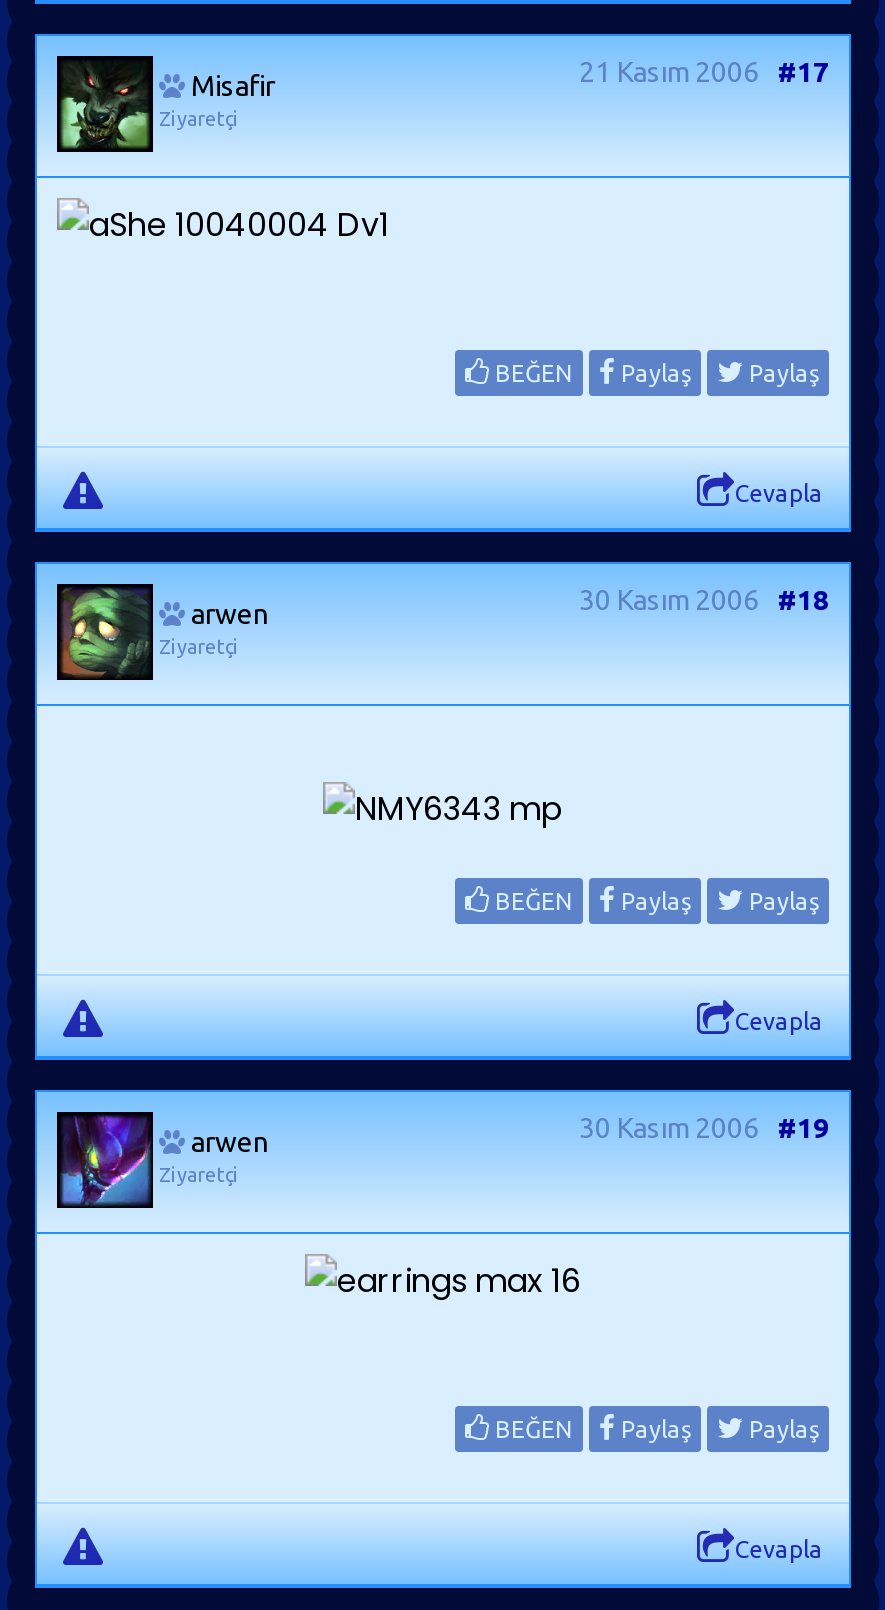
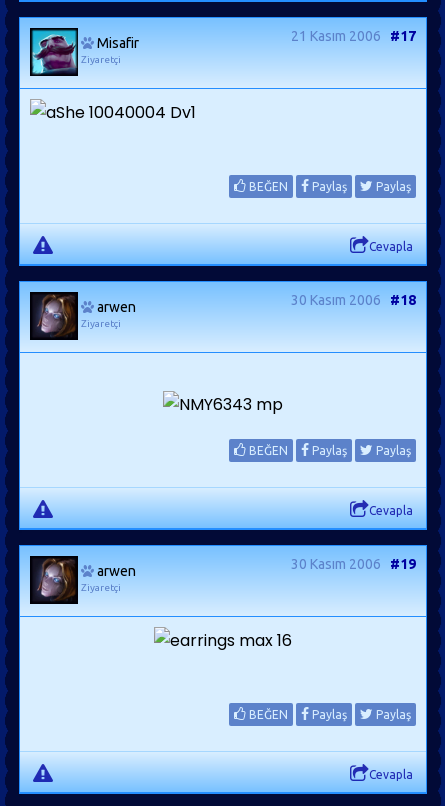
- [image]
+ [image]

- [image]
+ [image]

- [image]
+ [image]
